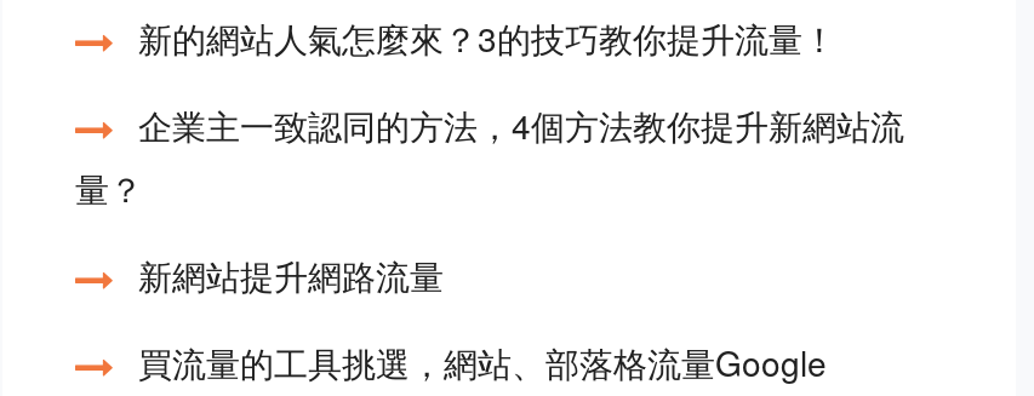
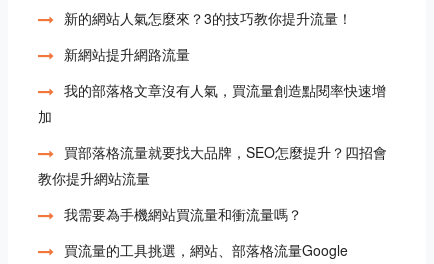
- 企業主一致認同的方法，4個方法教你提升新網站流
- 量？

moved up: 新網站提升網路流量

+ 我的部落格文章沒有人氣，買流量創造點閱率快速增
+ 加
+ 買部落格流量就要找大品牌，SEO怎麼提升？四招會
+ 教你提升網站流量
+ 我需要為手機網站買流量和衝流量嗎？
